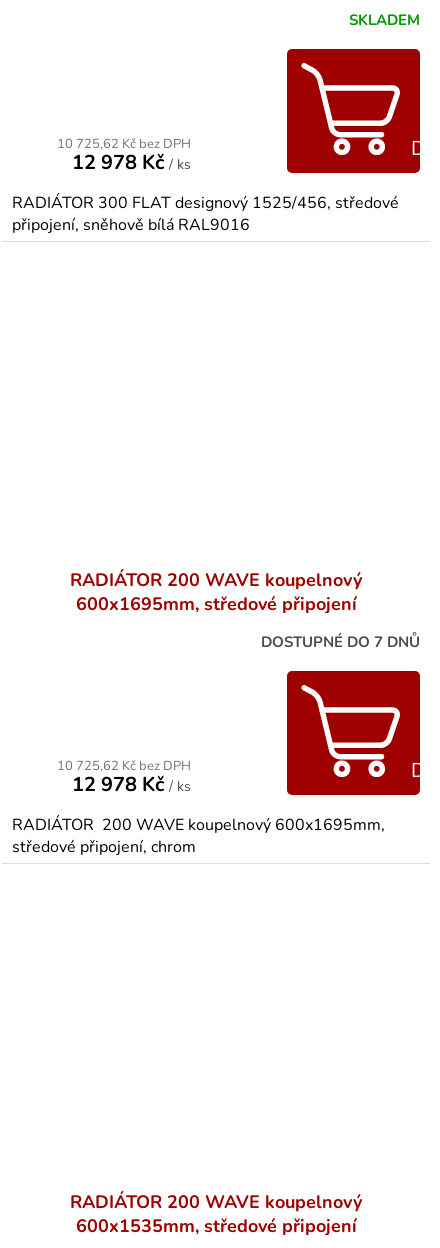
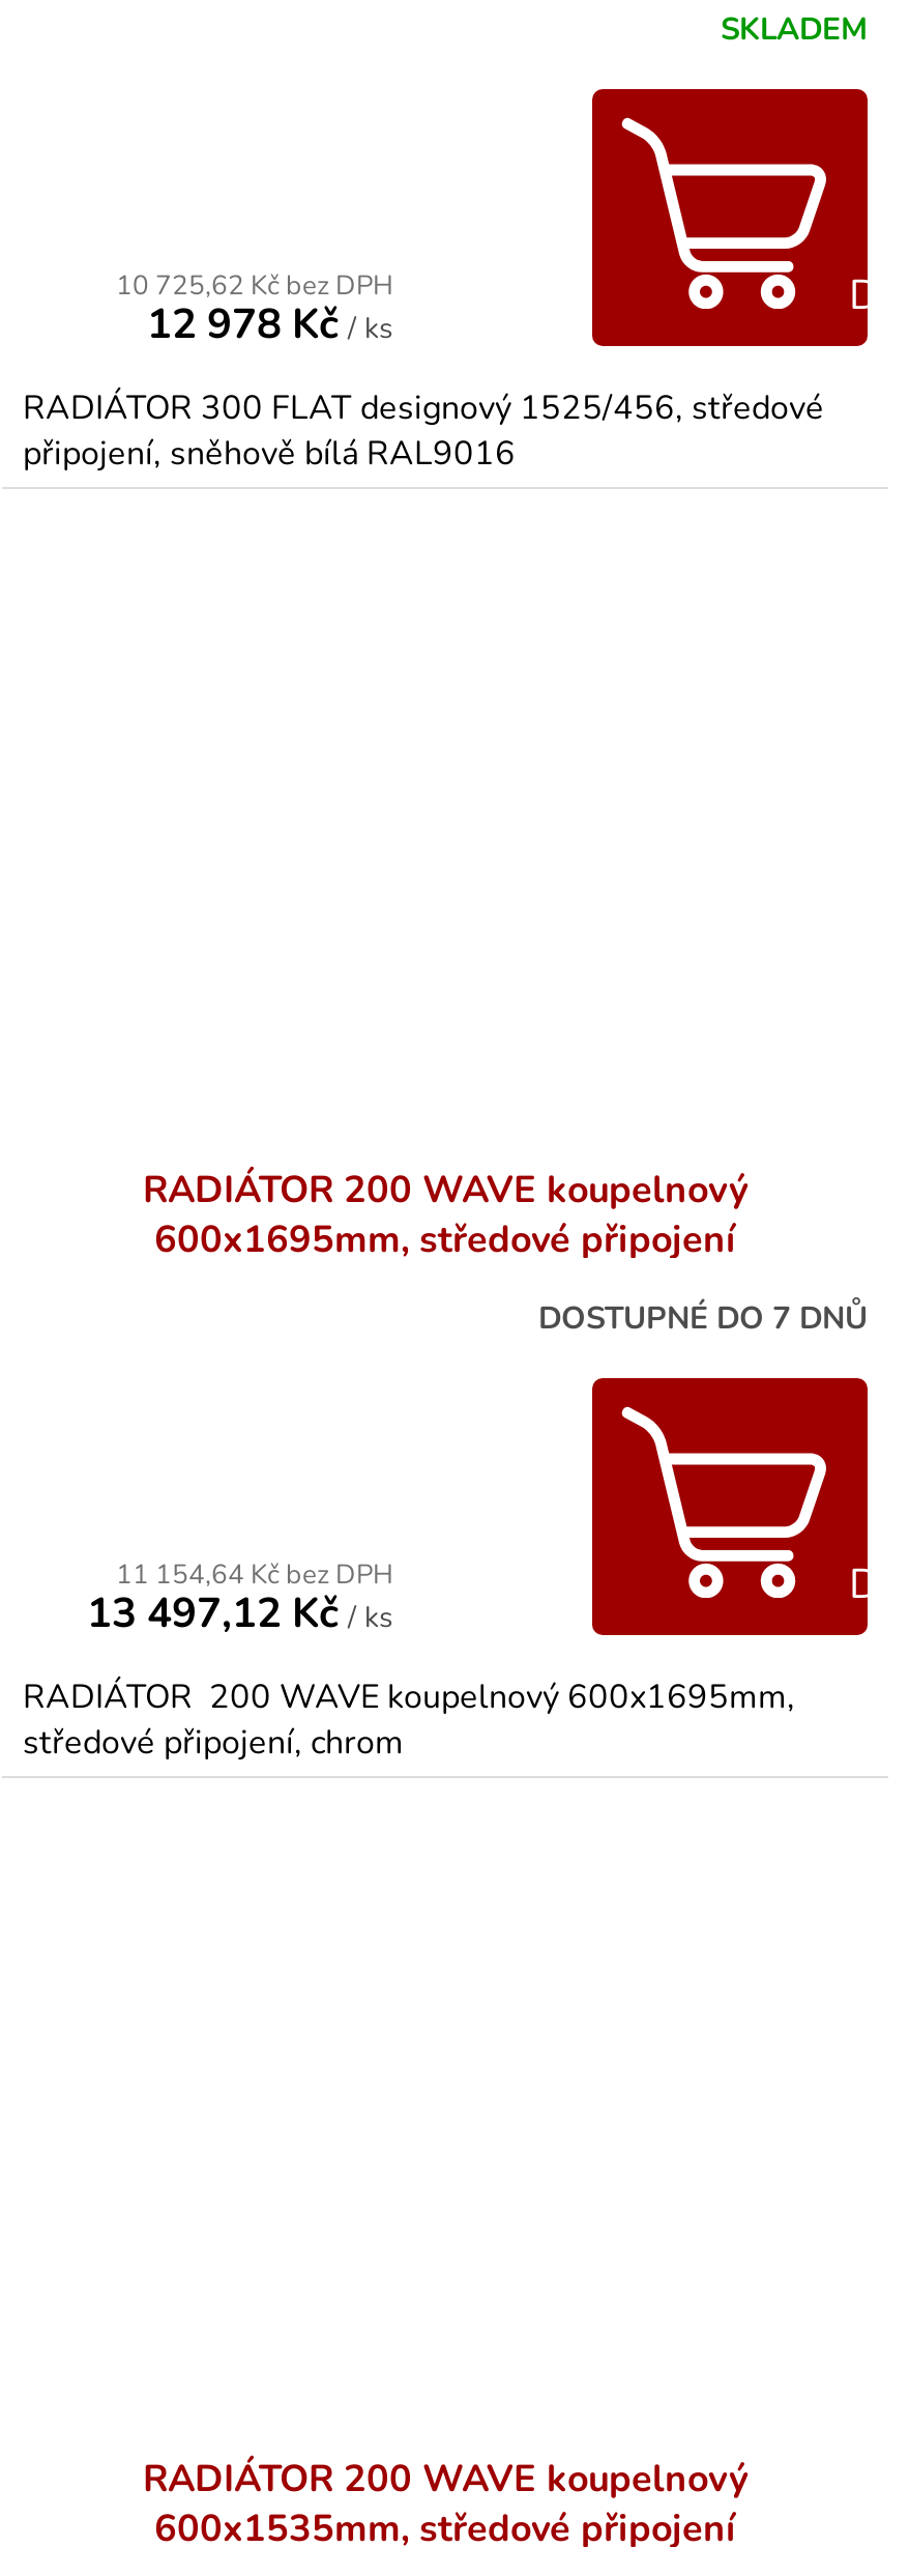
- 10 725,62 Kč bez DPH
+ 11 154,64 Kč bez DPH

- 12 978 Kč/ ks
+ 13 497,12 Kč/ ks
